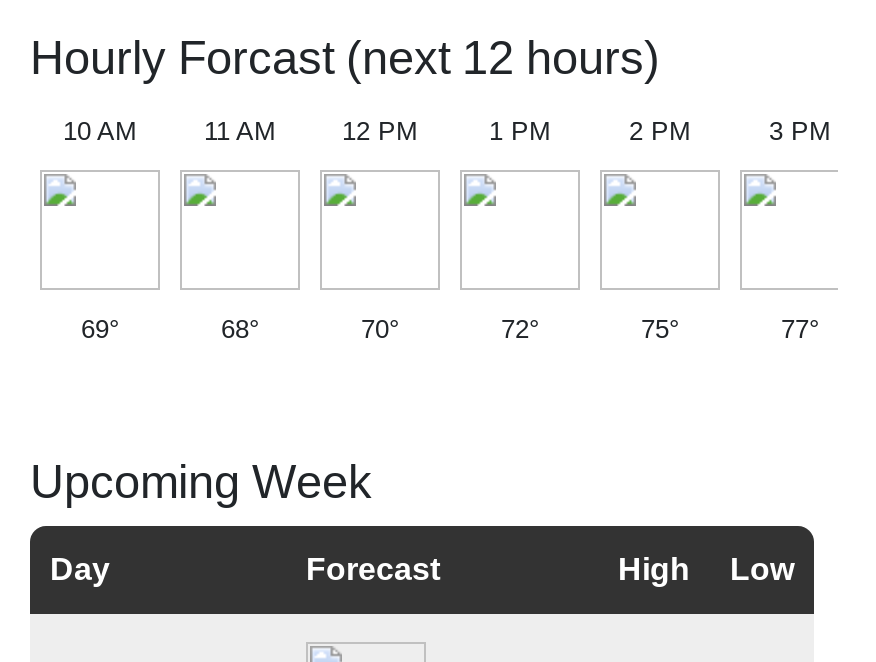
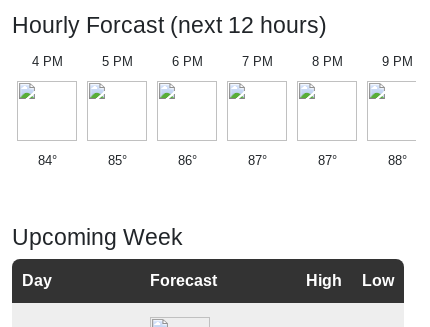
- 10 AM
- 11 AM
- 12 PM
- 1 PM
- 2 PM
- 3 PM
+ 4 PM
+ 5 PM
+ 6 PM
+ 7 PM
+ 8 PM
+ 9 PM

- 69°
- 68°
- 70°
- 72°
- 75°
- 77°
+ 84°
+ 85°
+ 86°
+ 87°
+ 87°
+ 88°
